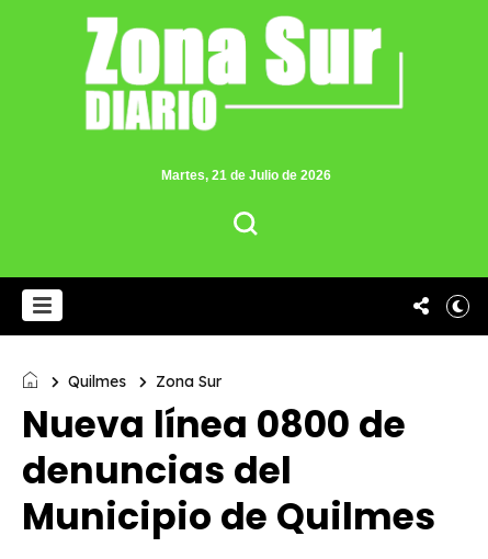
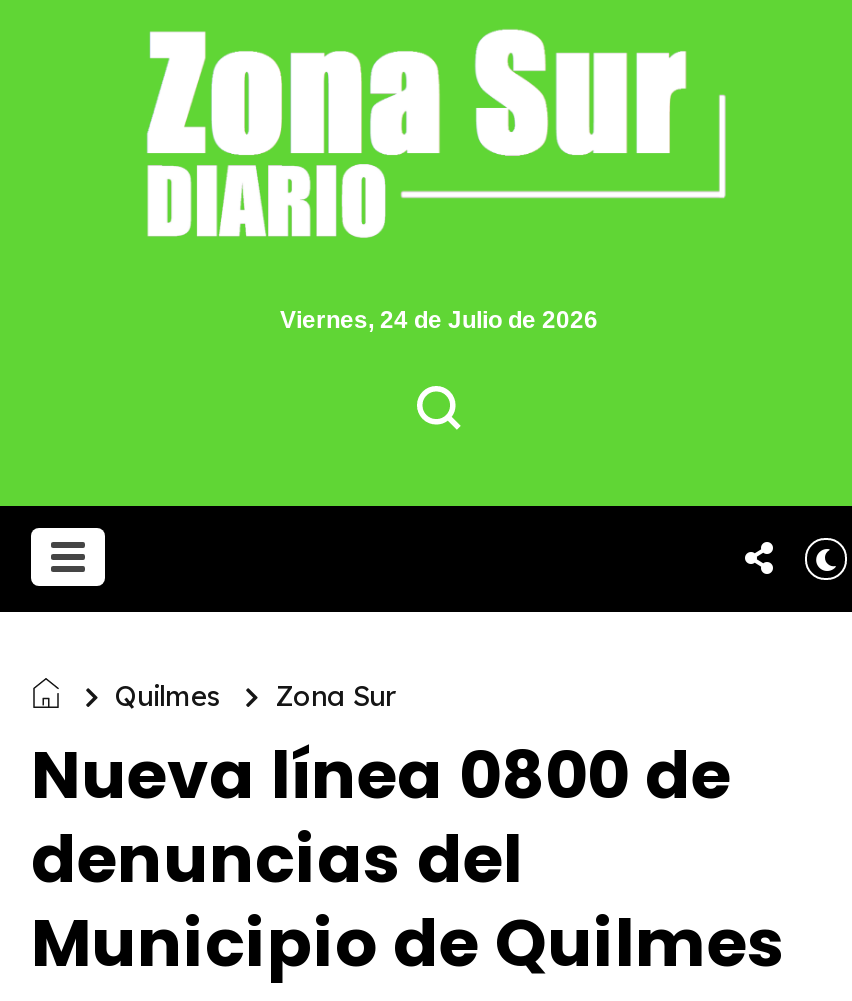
- Martes, 21 de Julio de 2026
+ Viernes, 24 de Julio de 2026
